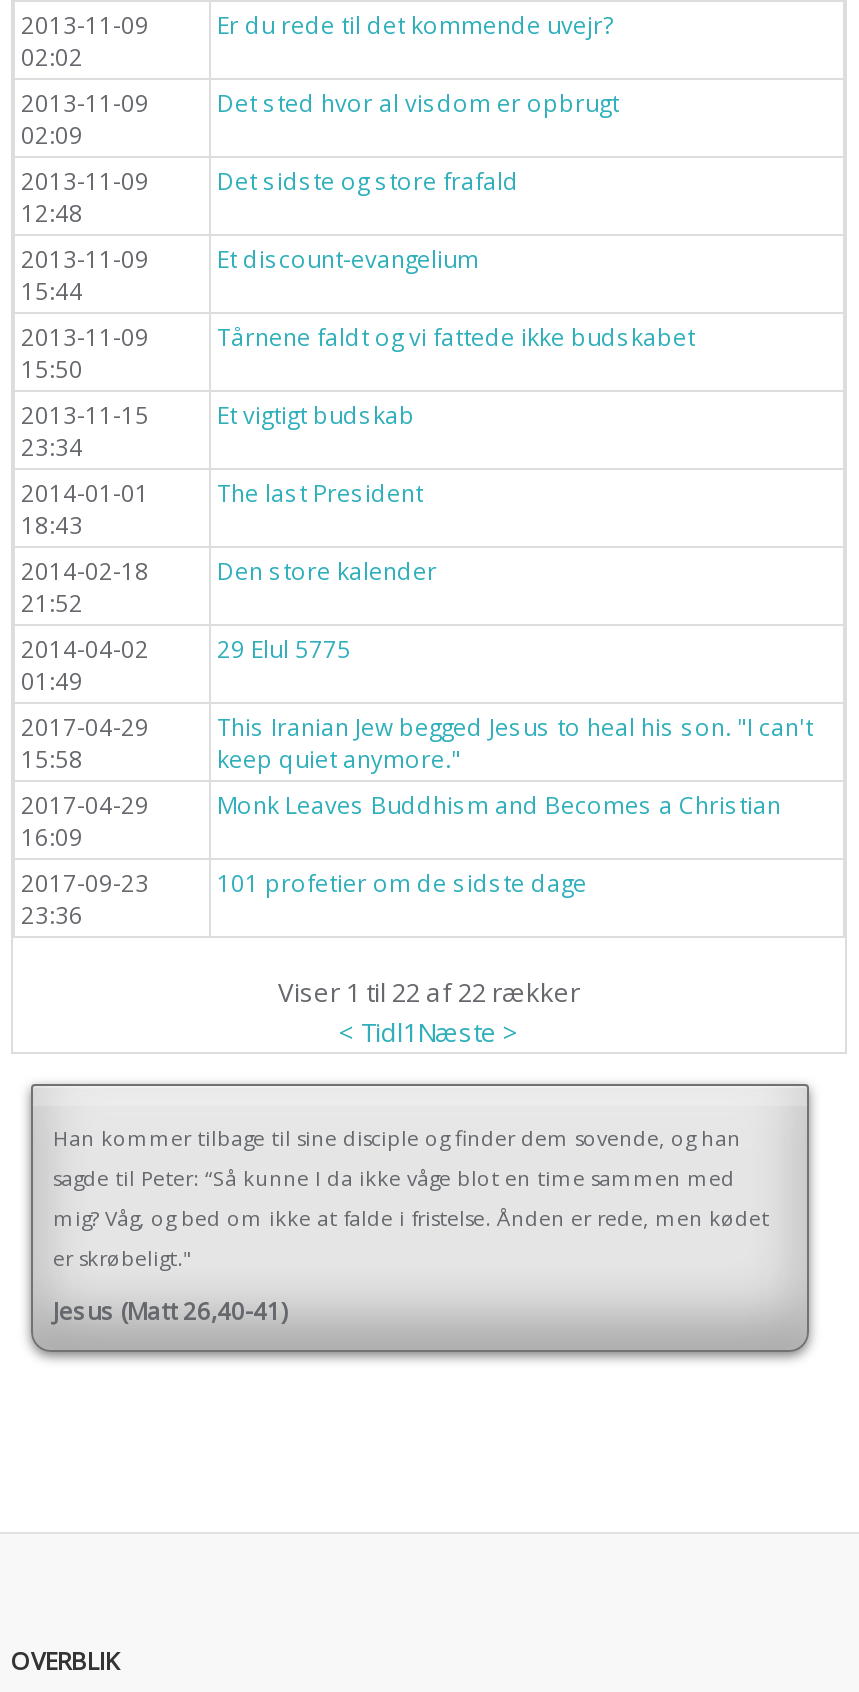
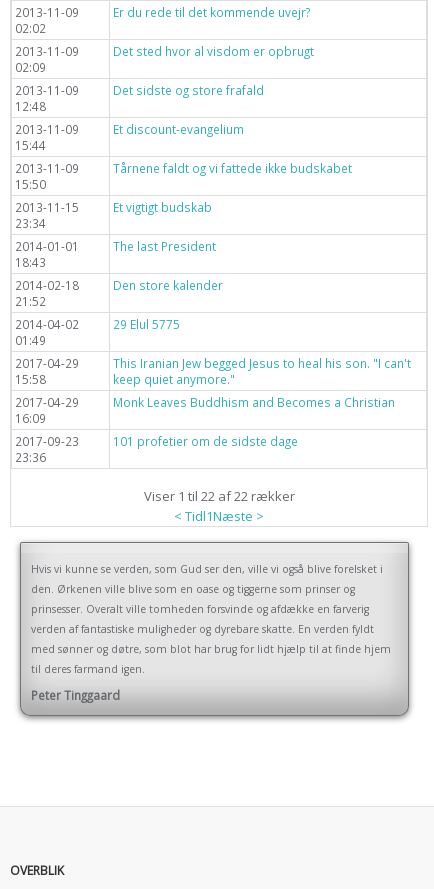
- Han kommer tilbage til sine disciple og finder dem sovende, og han
- sagde til Peter: “Så kunne I da ikke våge blot en time sammen med
- mig? Våg, og bed om ikke at falde i fristelse. Ånden er rede, men kødet
- er skrøbeligt."
+ Hvis vi kunne se verden, som Gud ser den, ville vi også blive forelsket i
+ den. Ørkenen ville blive som en oase og tiggerne som prinser og
+ prinsesser. Overalt ville tomheden forsvinde og afdække en farverig
+ verden af fantastiske muligheder og dyrebare skatte. En verden fyldt
+ med sønner og døtre, som blot har brug for lidt hjælp til at finde hjem
+ til deres farmand igen.

- Jesus (Matt 26,40-41)
+ Peter Tinggaard
